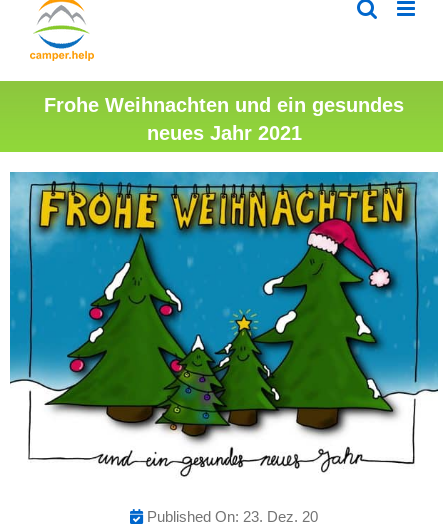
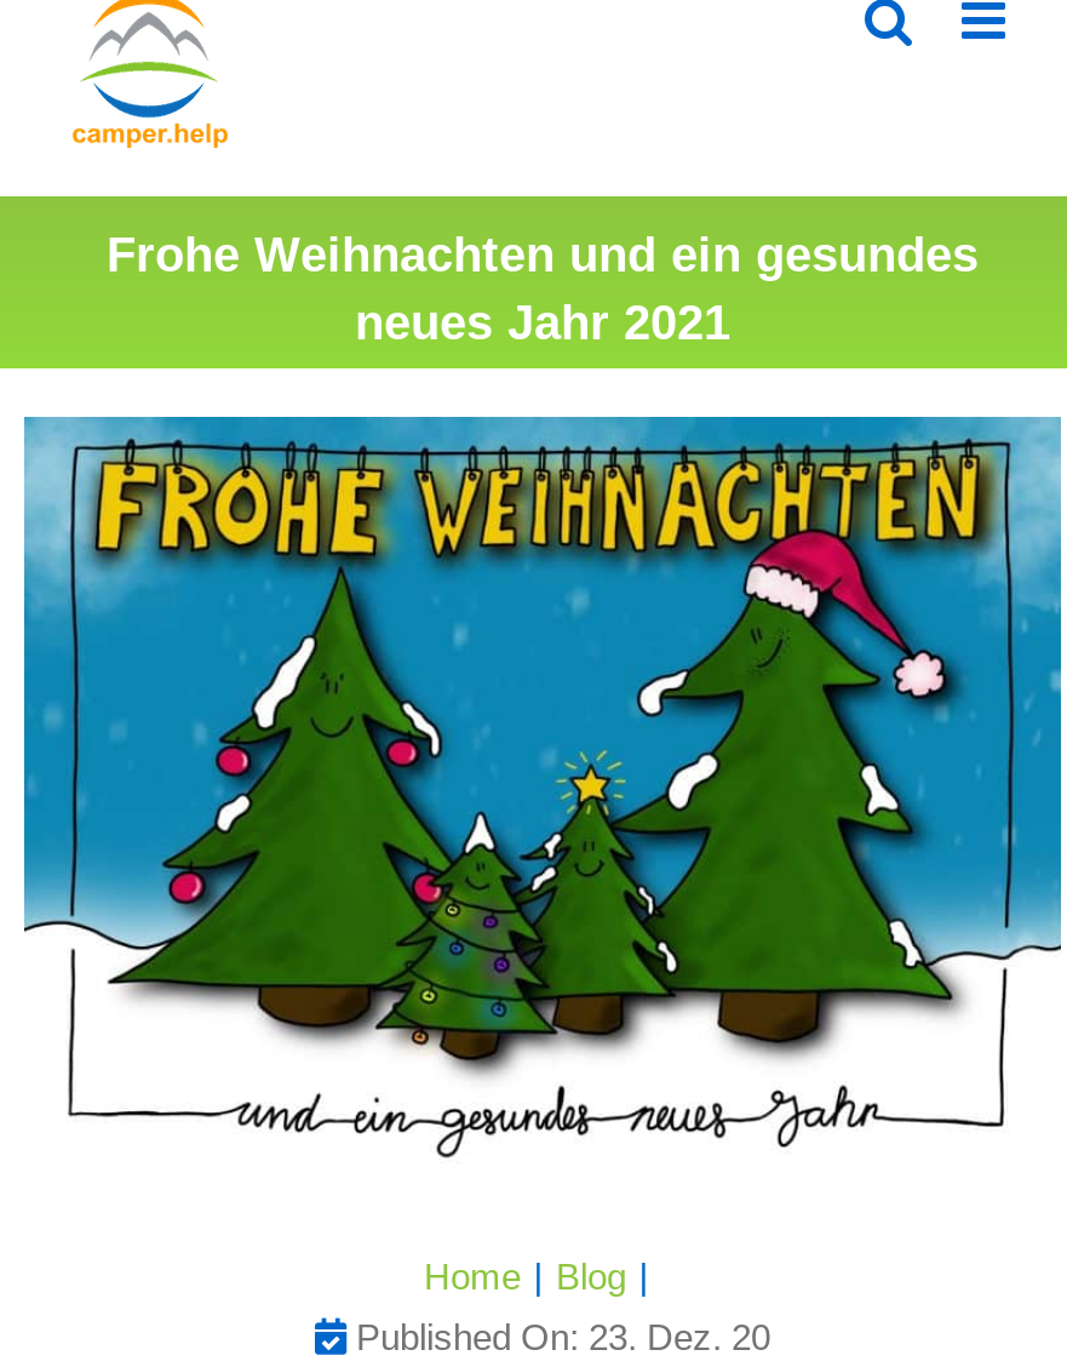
+ Home
+ Blog
